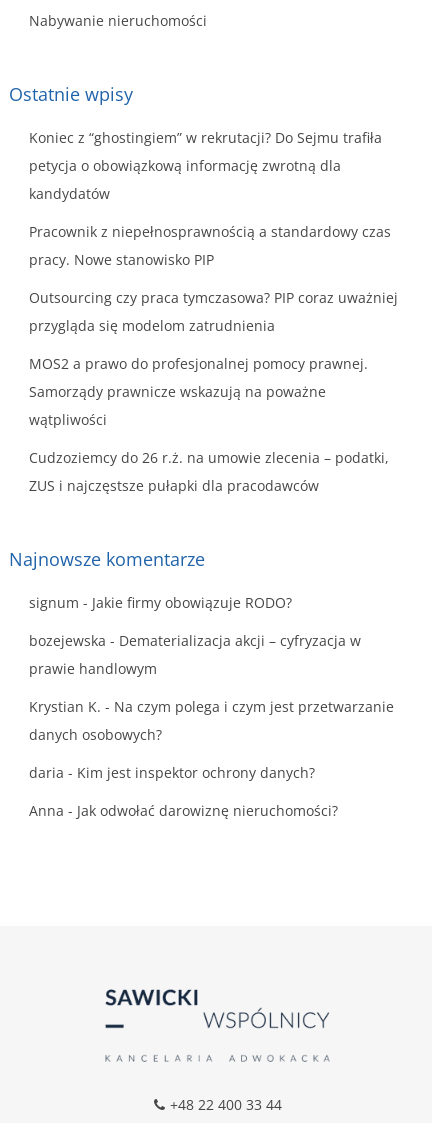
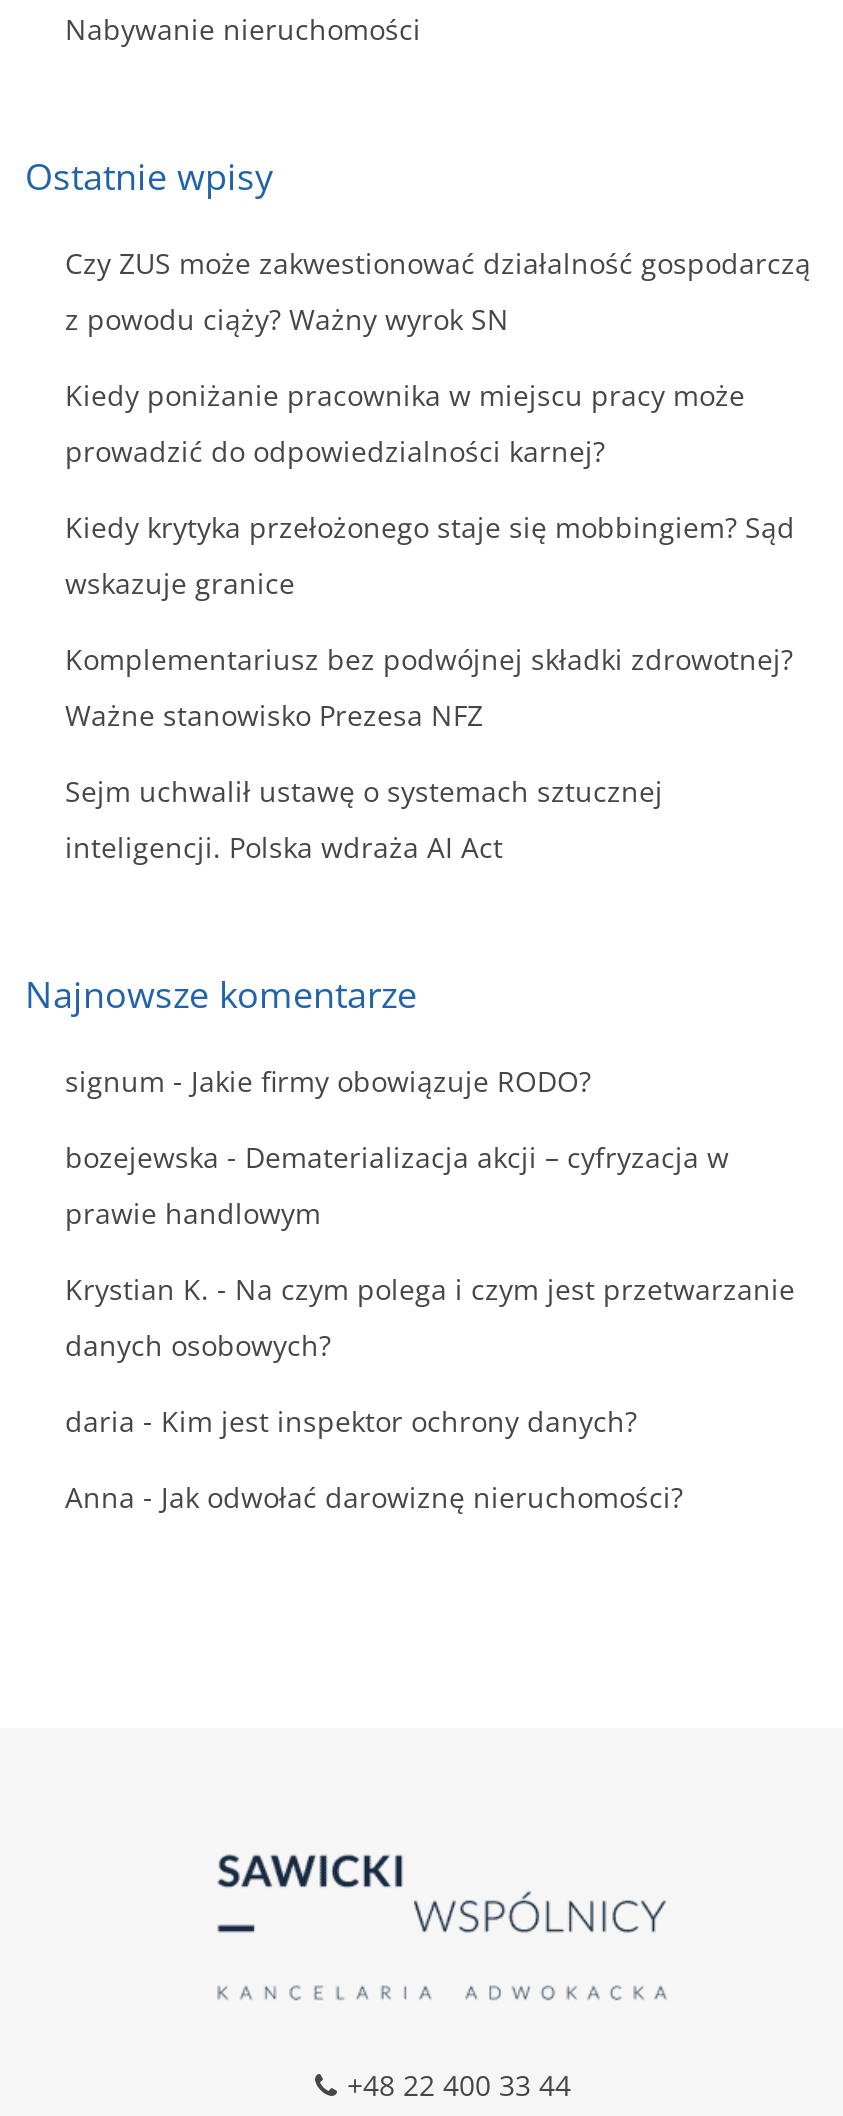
- Koniec z “ghostingiem” w rekrutacji? Do Sejmu trafiła
- petycja o obowiązkową informację zwrotną dla
- kandydatów
- Pracownik z niepełnosprawnością a standardowy czas
- pracy. Nowe stanowisko PIP
- Outsourcing czy praca tymczasowa? PIP coraz uważniej
- przygląda się modelom zatrudnienia
- MOS2 a prawo do profesjonalnej pomocy prawnej.
- Samorządy prawnicze wskazują na poważne
- wątpliwości
- Cudzoziemcy do 26 r.ż. na umowie zlecenia – podatki,
- ZUS i najczęstsze pułapki dla pracodawców
+ Czy ZUS może zakwestionować działalność gospodarczą
+ z powodu ciąży? Ważny wyrok SN
+ Kiedy poniżanie pracownika w miejscu pracy może
+ prowadzić do odpowiedzialności karnej?
+ Kiedy krytyka przełożonego staje się mobbingiem? Sąd
+ wskazuje granice
+ Komplementariusz bez podwójnej składki zdrowotnej?
+ Ważne stanowisko Prezesa NFZ
+ Sejm uchwalił ustawę o systemach sztucznej
+ inteligencji. Polska wdraża AI Act
